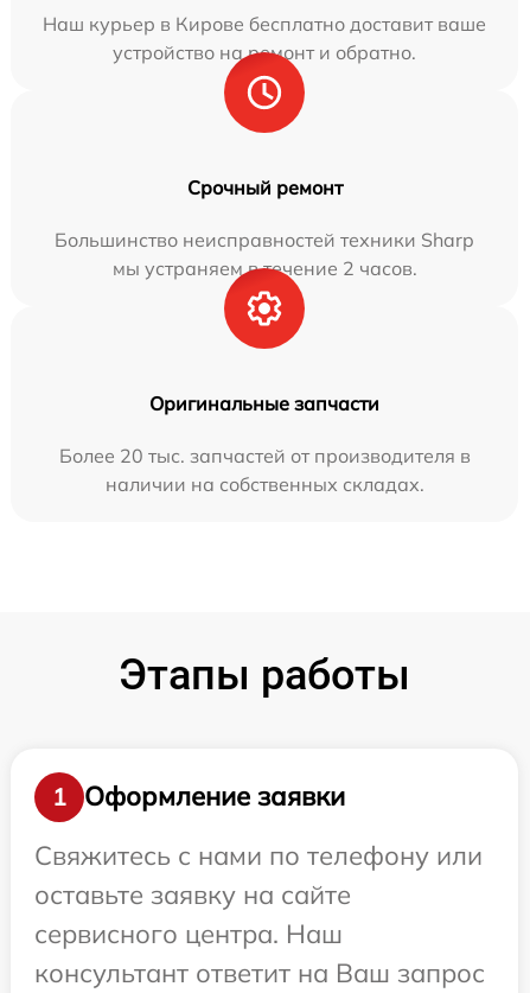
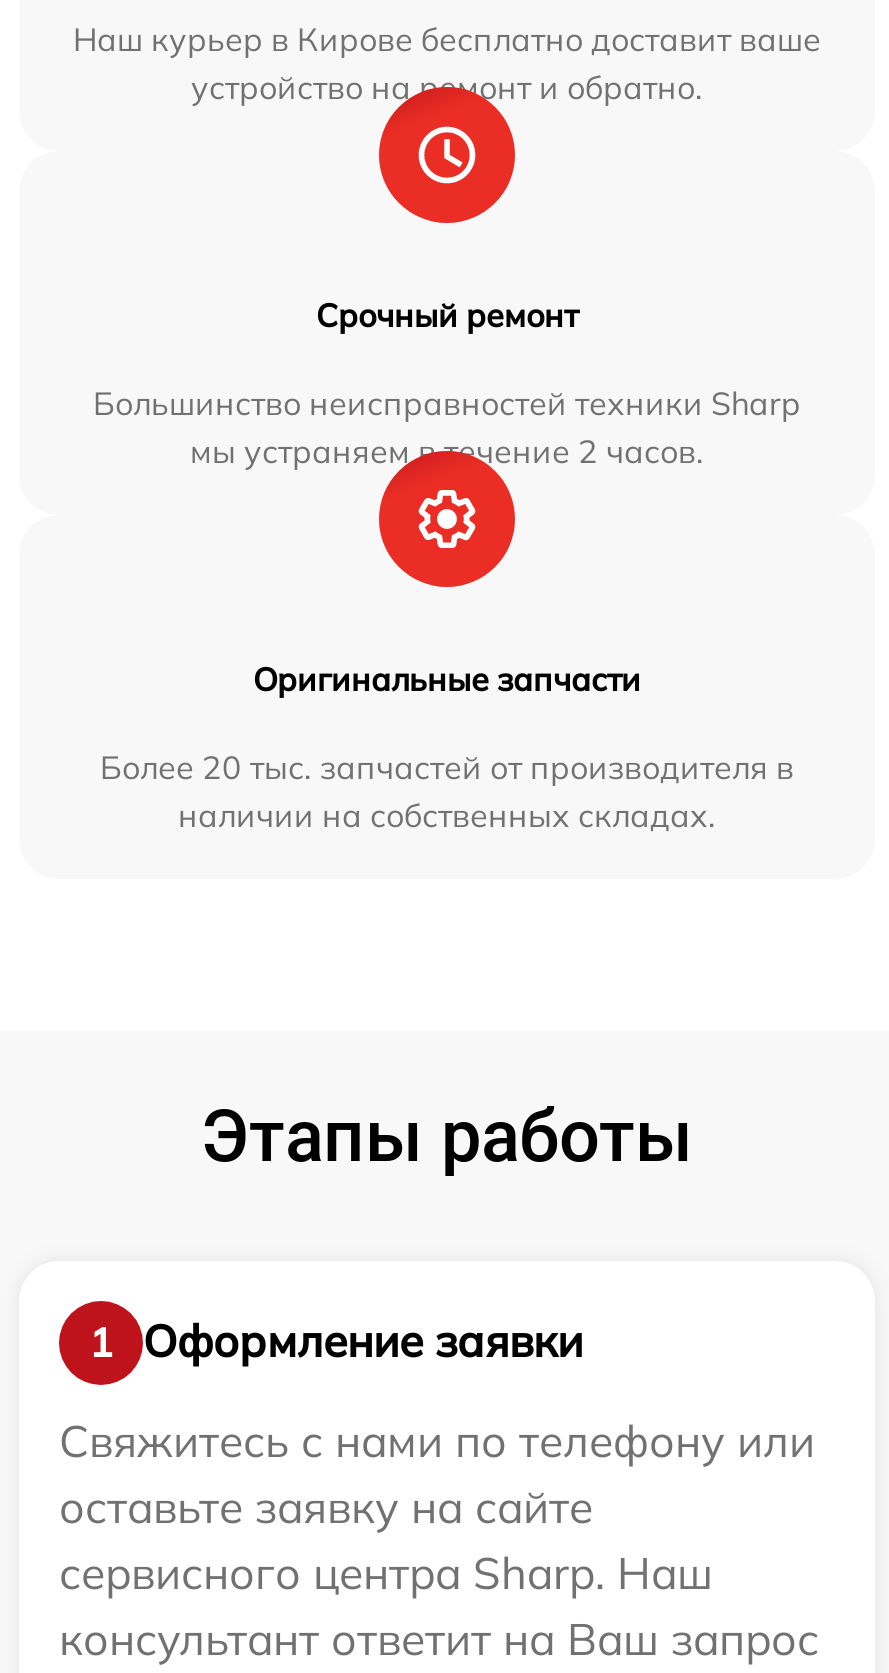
- сервисного центра. Наш
+ сервисного центра Sharp. Наш
